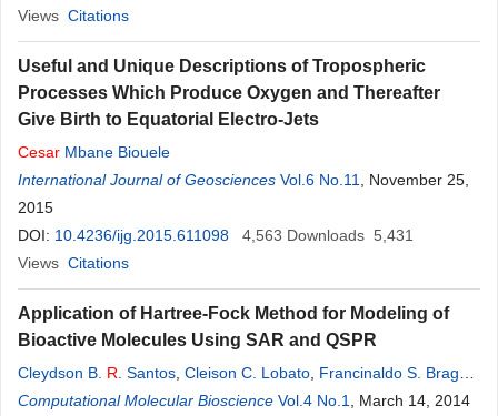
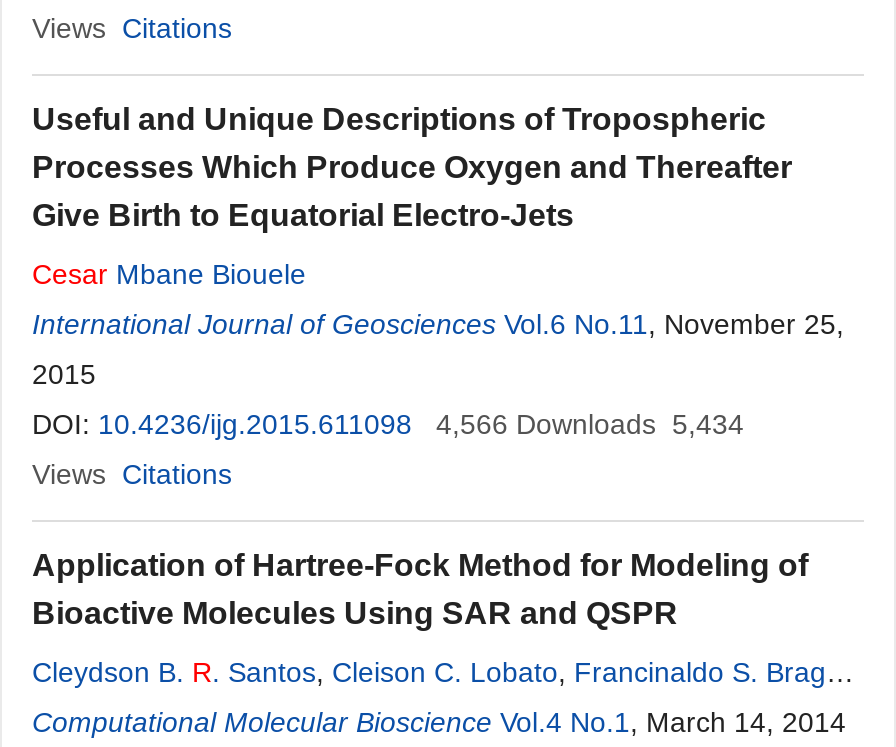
- DOI: 10.4236/ijg.2015.611098 4,563 Downloads 5,431
+ DOI: 10.4236/ijg.2015.611098 4,566 Downloads 5,434
